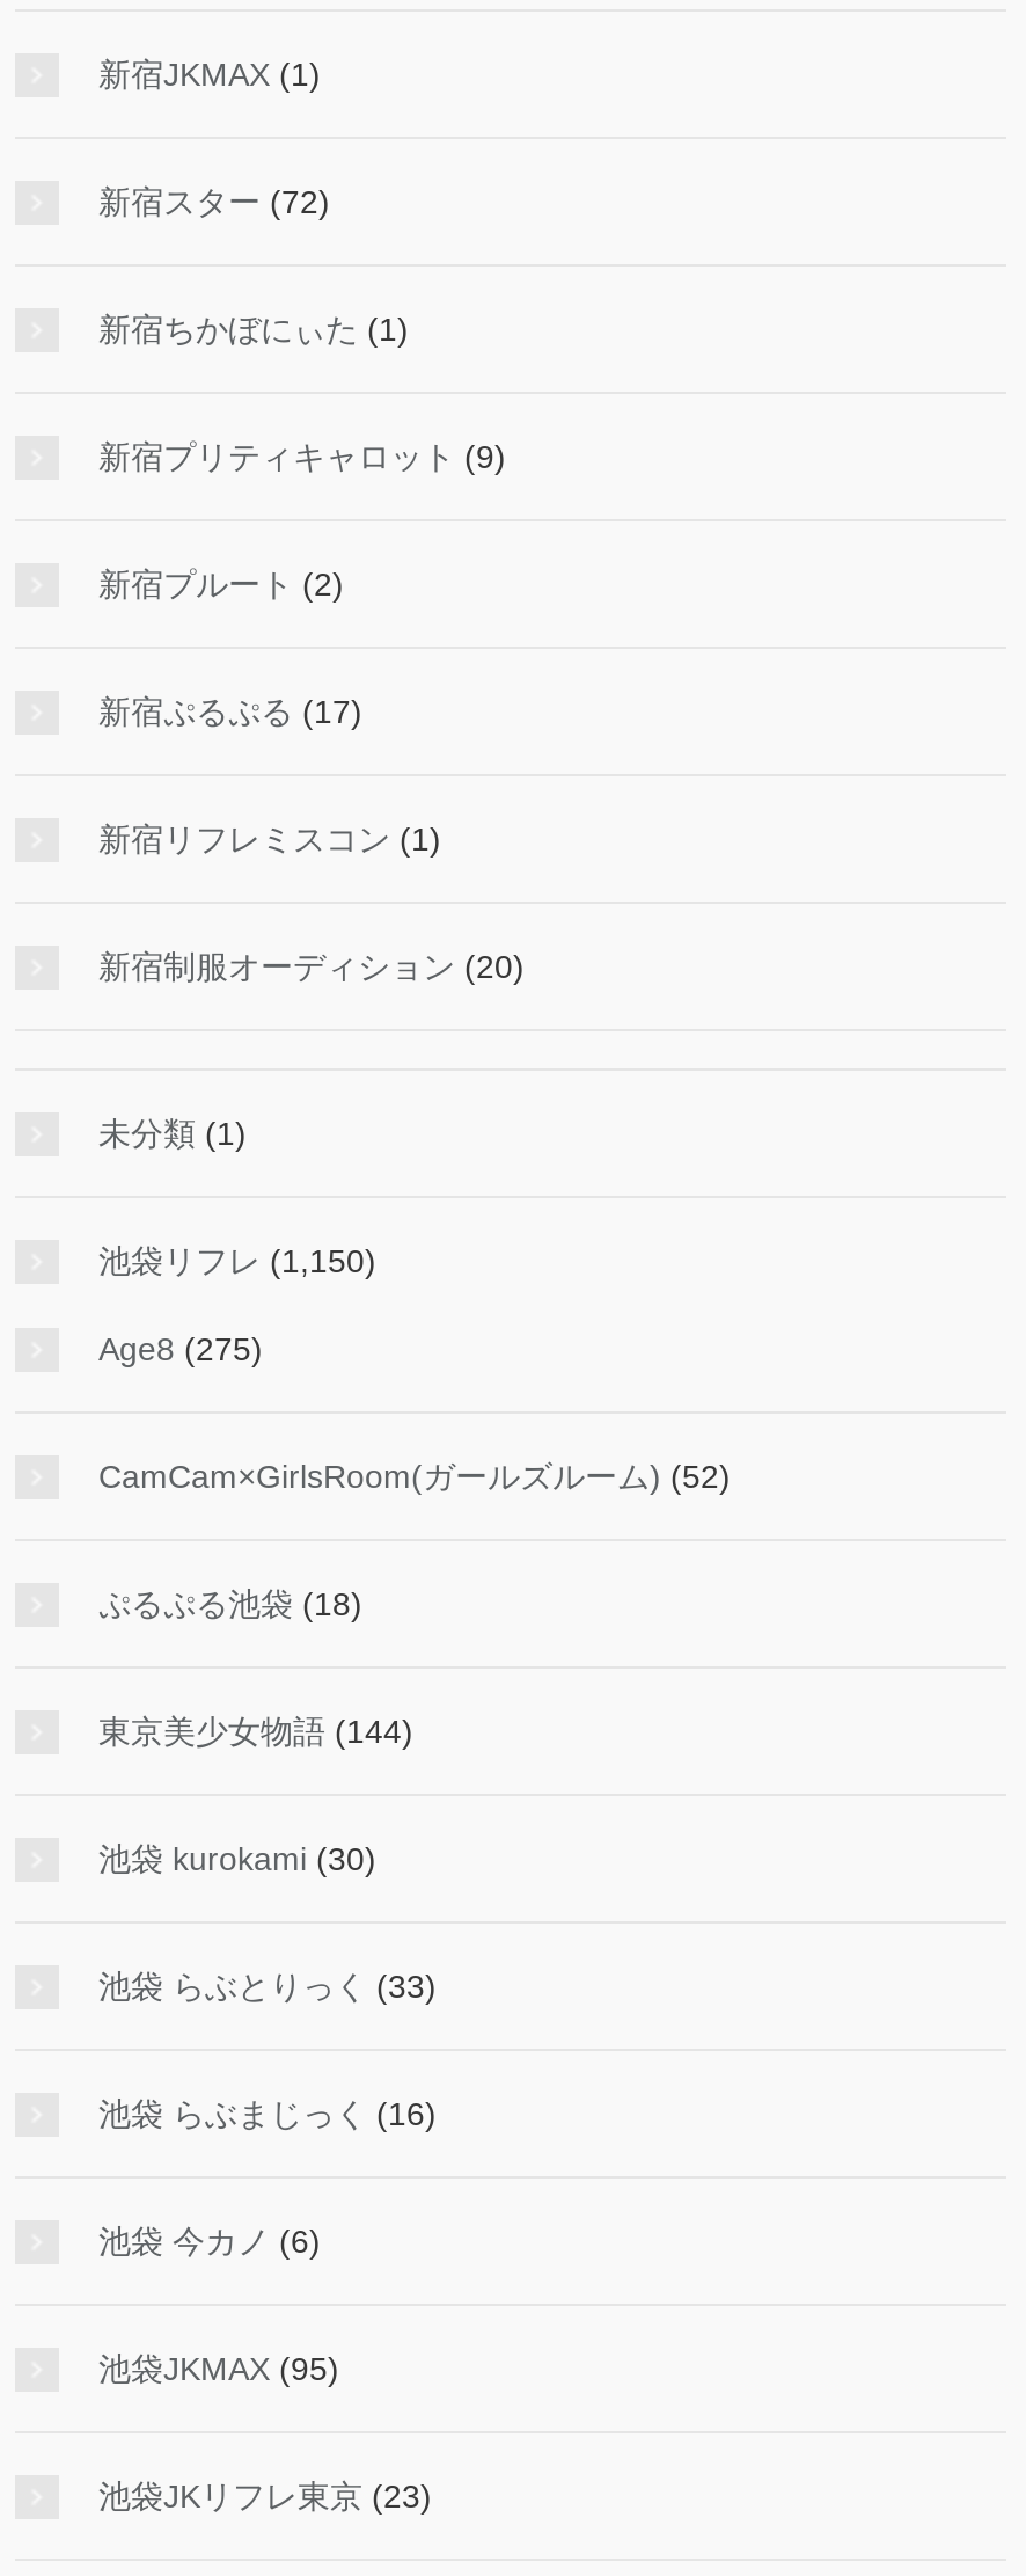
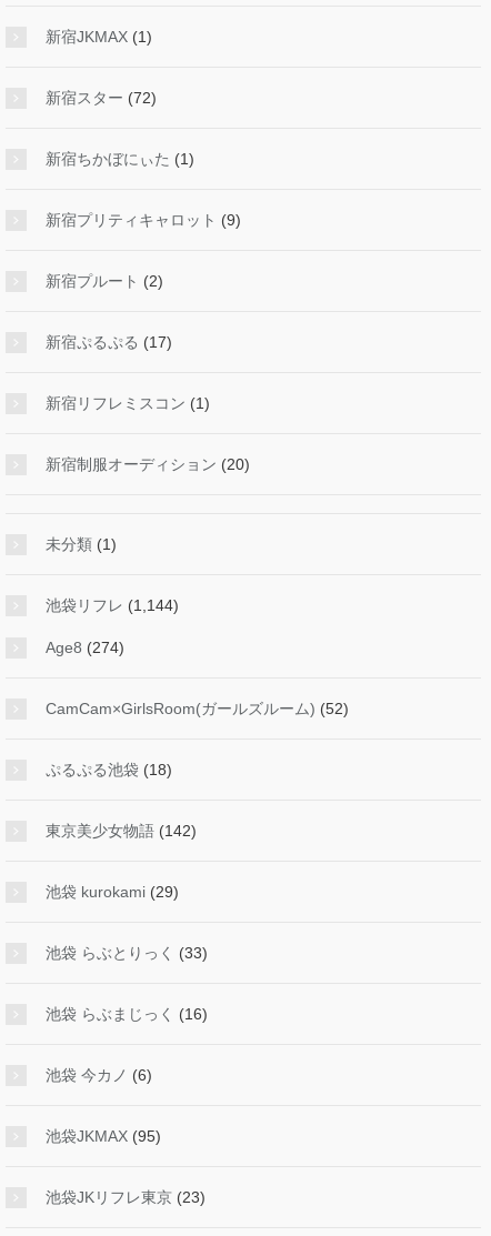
- 池袋リフレ(1,150)
+ 池袋リフレ(1,144)

- Age8 (275)
+ Age8 (274)

- 東京美少女物語(144)
+ 東京美少女物語(142)

- 池袋 kurokami (30)
+ 池袋 kurokami (29)
